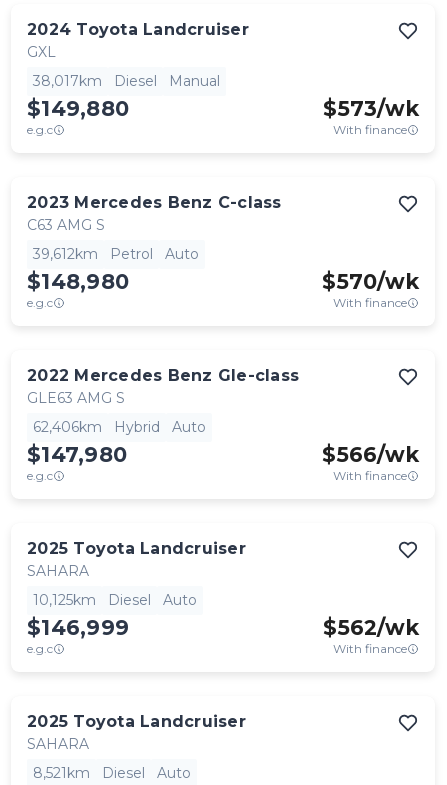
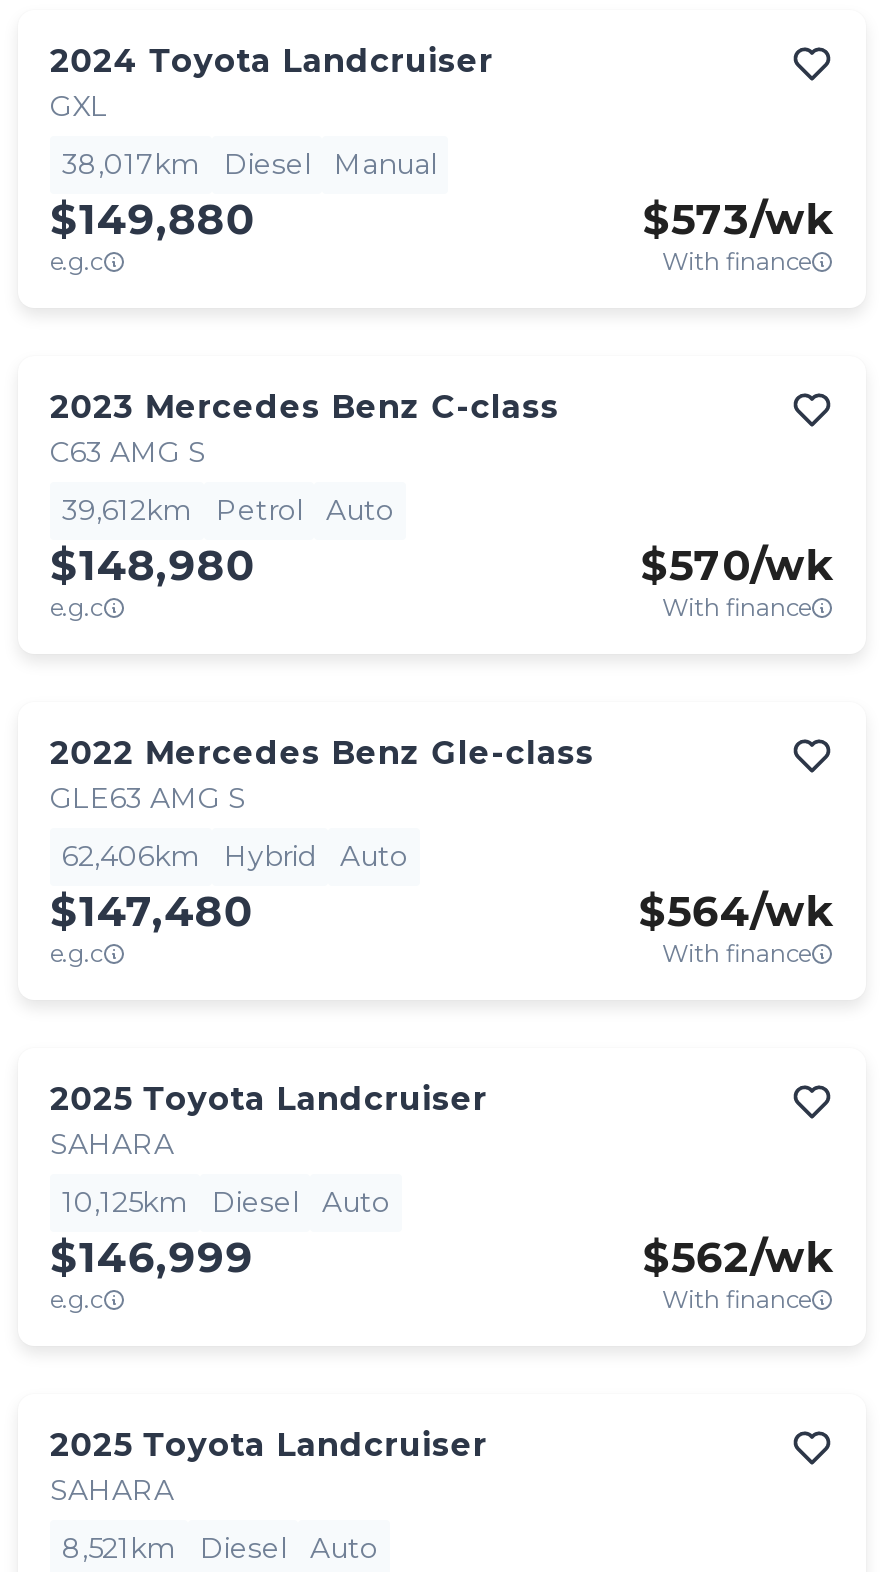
- $147,980
+ $147,480

- $566/wk
+ $564/wk
